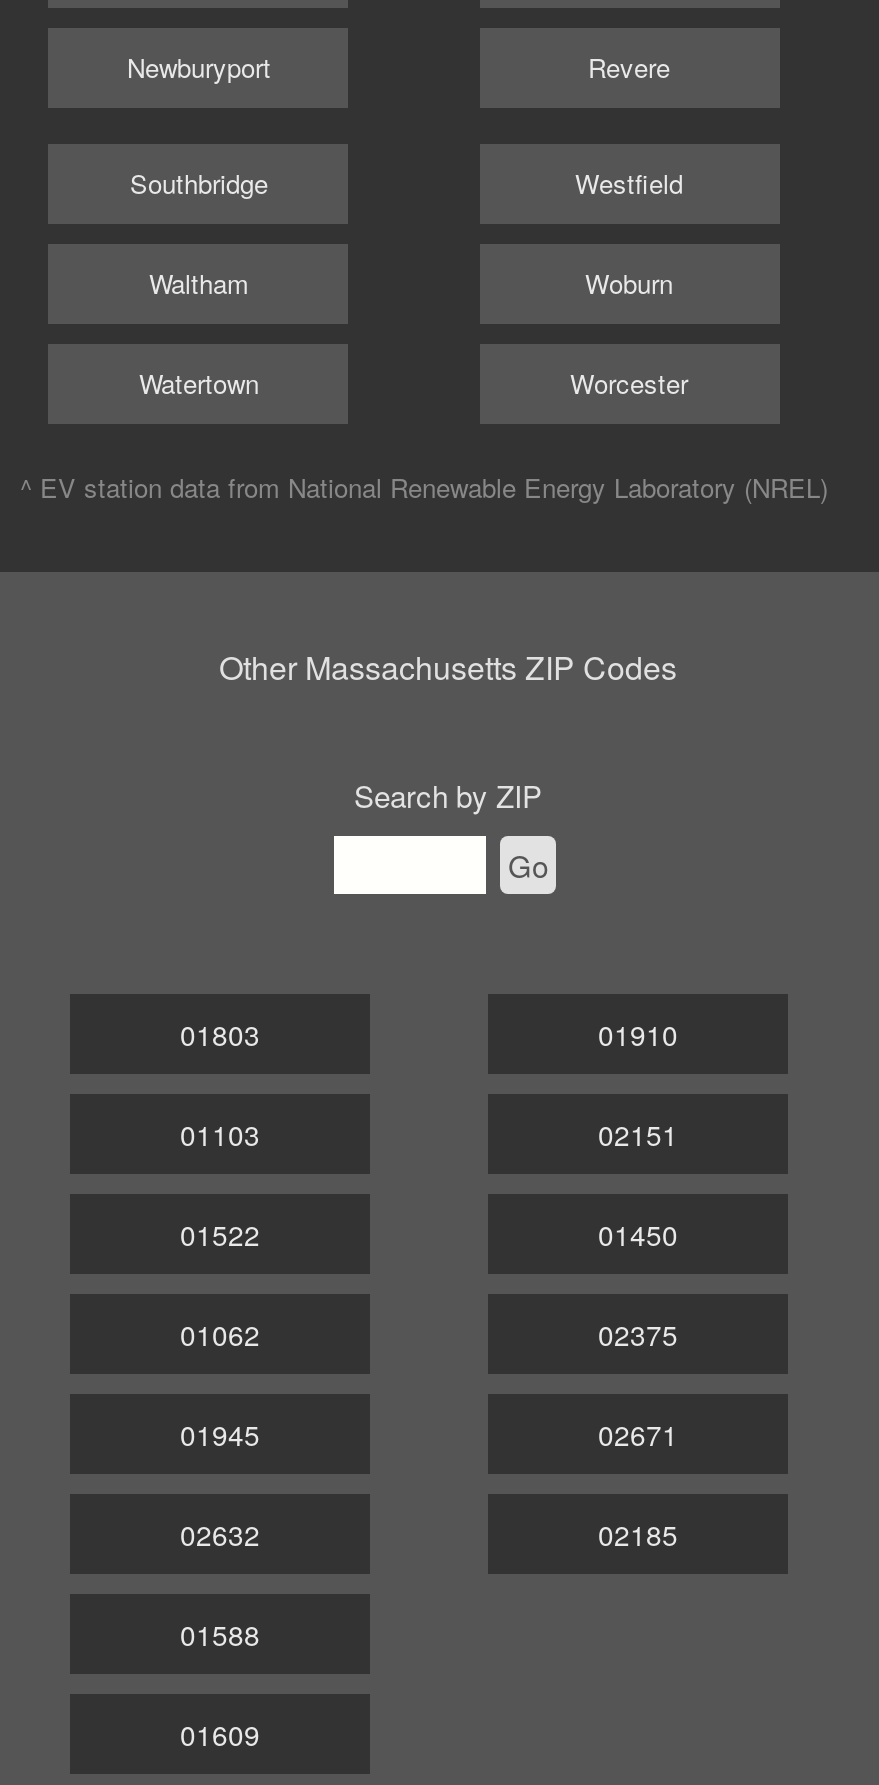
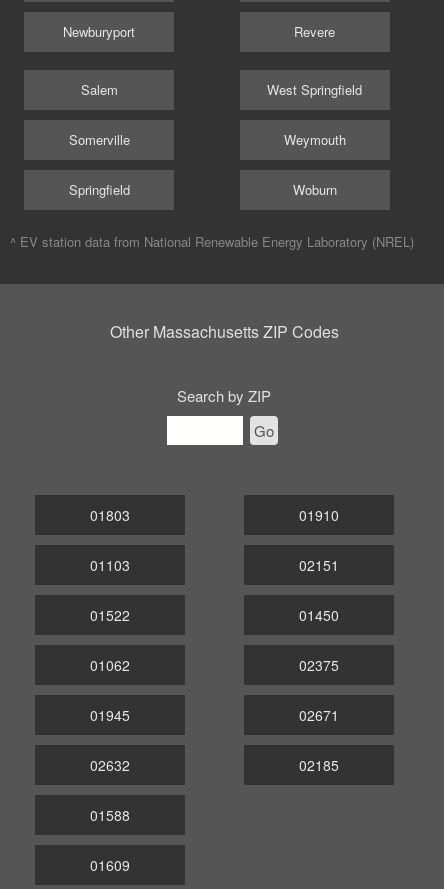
- Southbridge
- Waltham
- Watertown
+ Salem
+ Somerville
+ Springfield

- Westfield
+ West Springfield
+ Weymouth

moved down: Woburn

- Worcester
